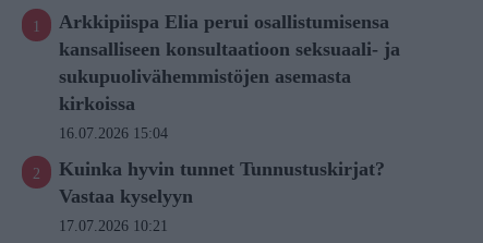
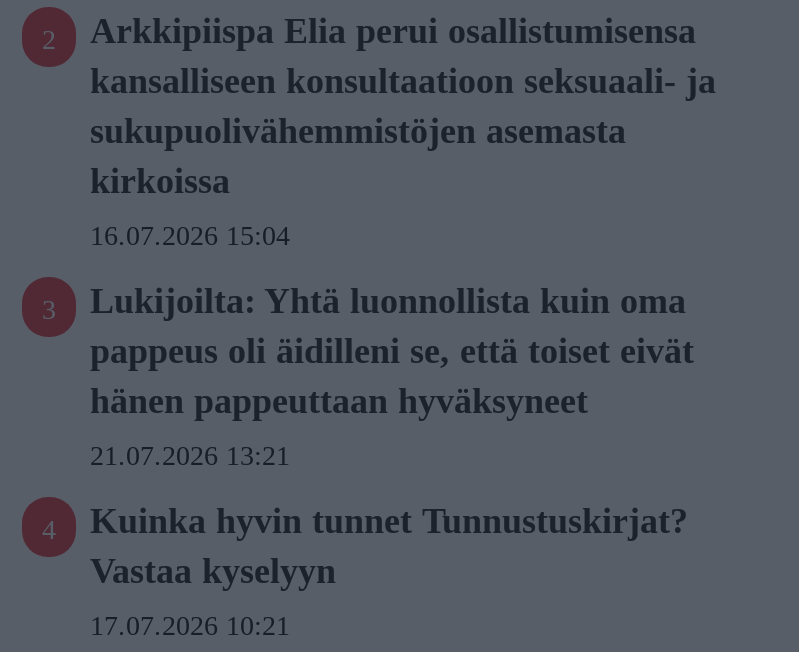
+ Lukijoilta: Yhtä luonnollista kuin oma
+ pappeus oli äidilleni se, että toiset eivät
+ hänen pappeuttaan hyväksyneet
+ 21.07.2026 13:21
